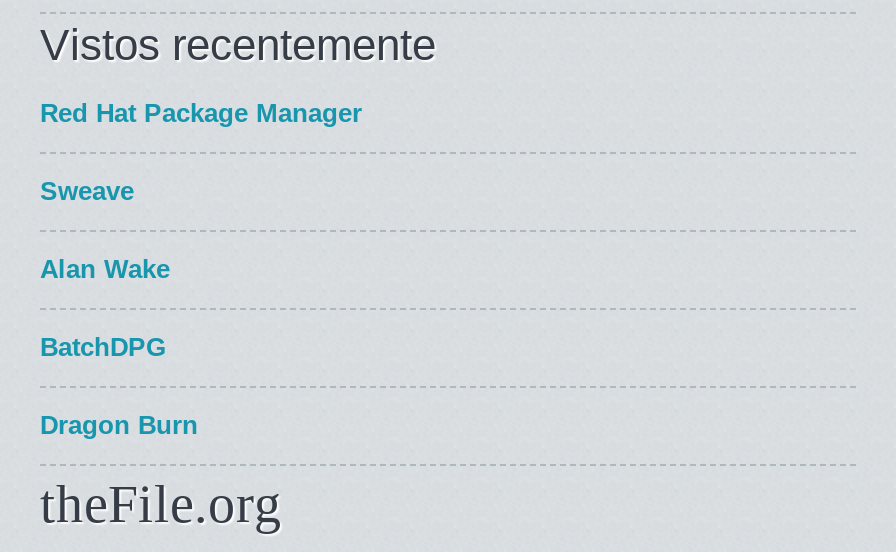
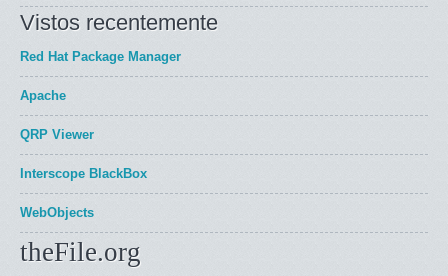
- Sweave
+ Apache

- Alan Wake
+ QRP Viewer

- BatchDPG
+ Interscope BlackBox

- Dragon Burn
+ WebObjects
